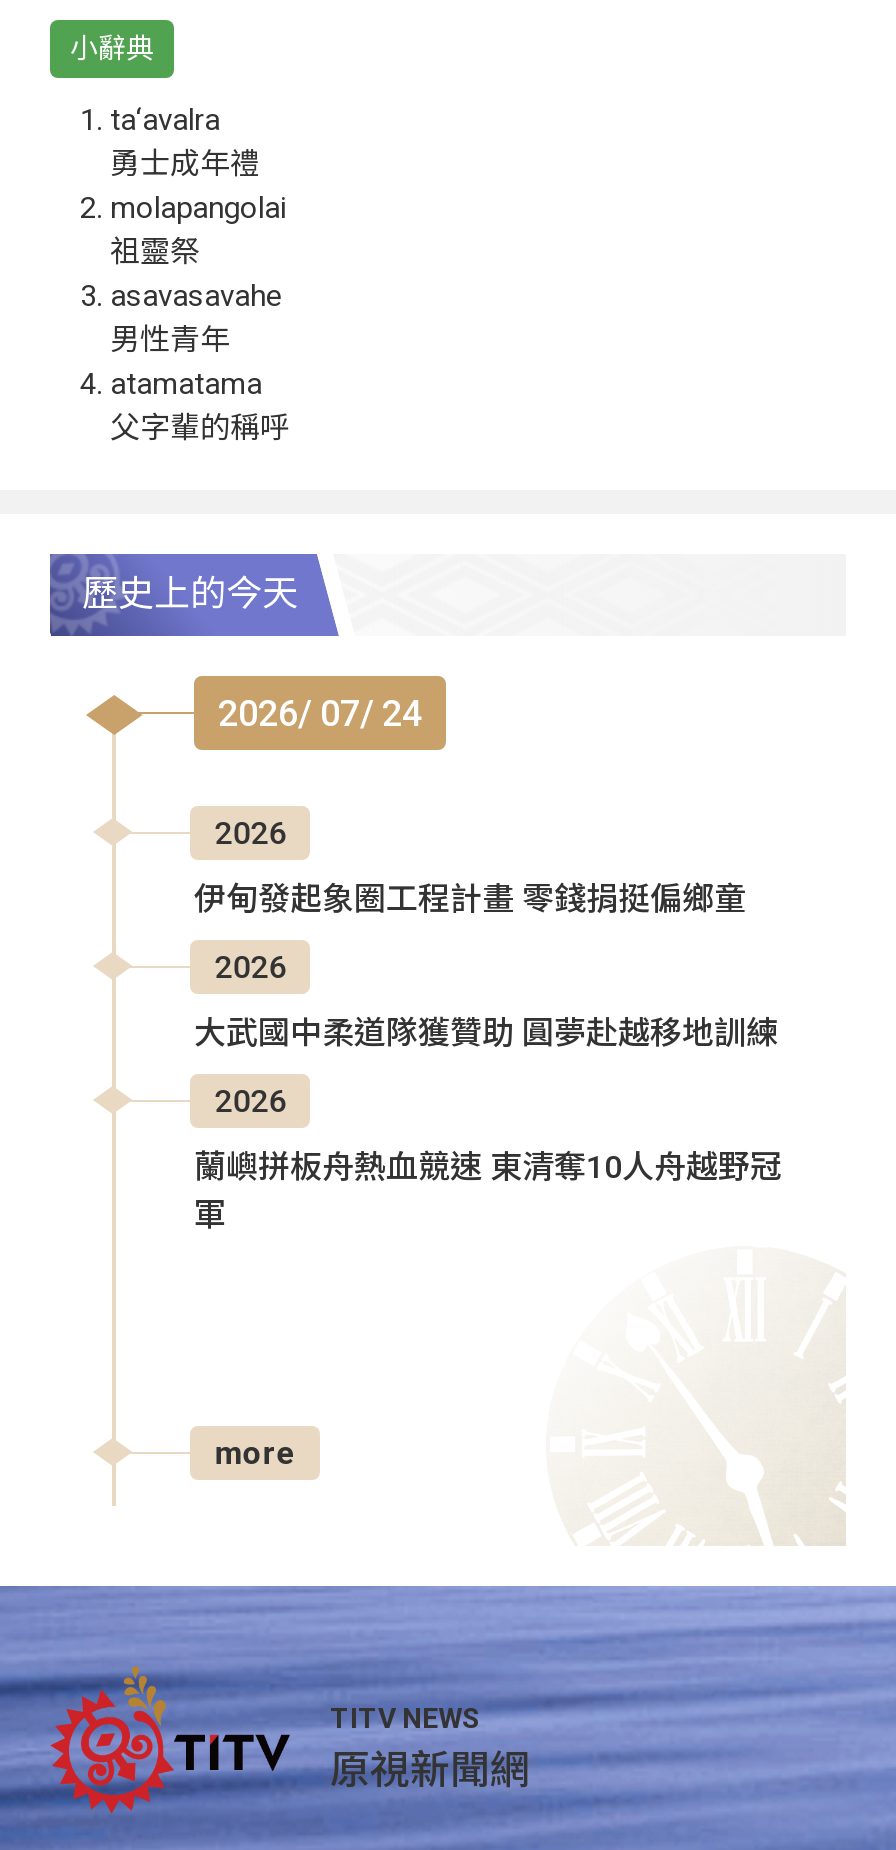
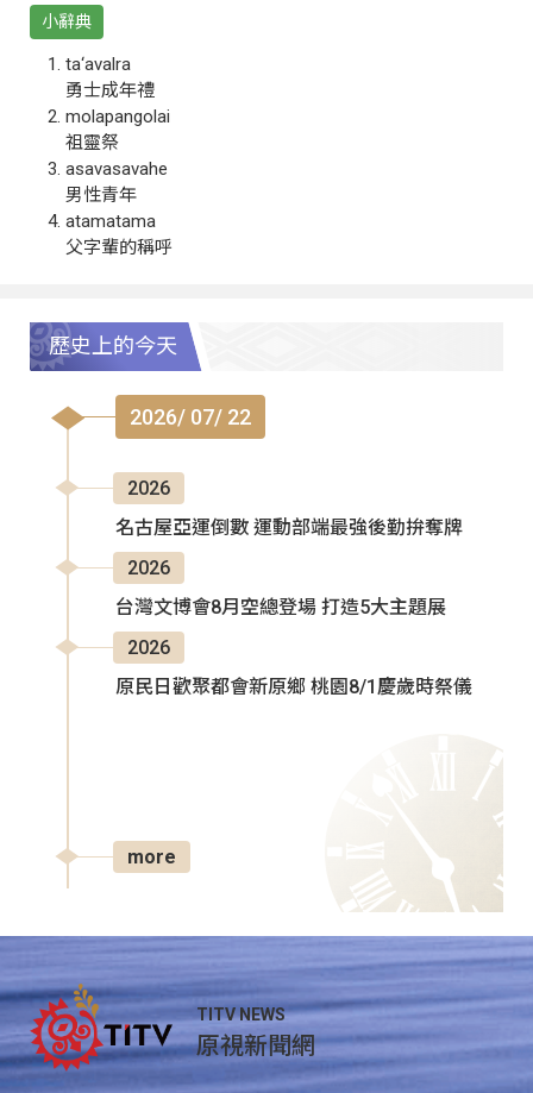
- 2026/ 07/ 24
+ 2026/ 07/ 22

- 伊甸發起象圈工程計畫 零錢捐挺偏鄉童
+ 名古屋亞運倒數 運動部端最強後勤拚奪牌

- 大武國中柔道隊獲贊助 圓夢赴越移地訓練
+ 台灣文博會8月空總登場 打造5大主題展

- 蘭嶼拼板舟熱血競速 東清奪10人舟越野冠
- 軍
+ 原民日歡聚都會新原鄉 桃園8/1慶歲時祭儀
